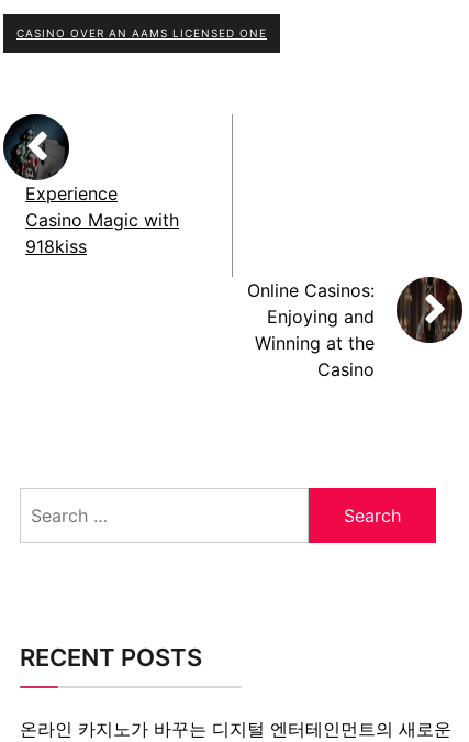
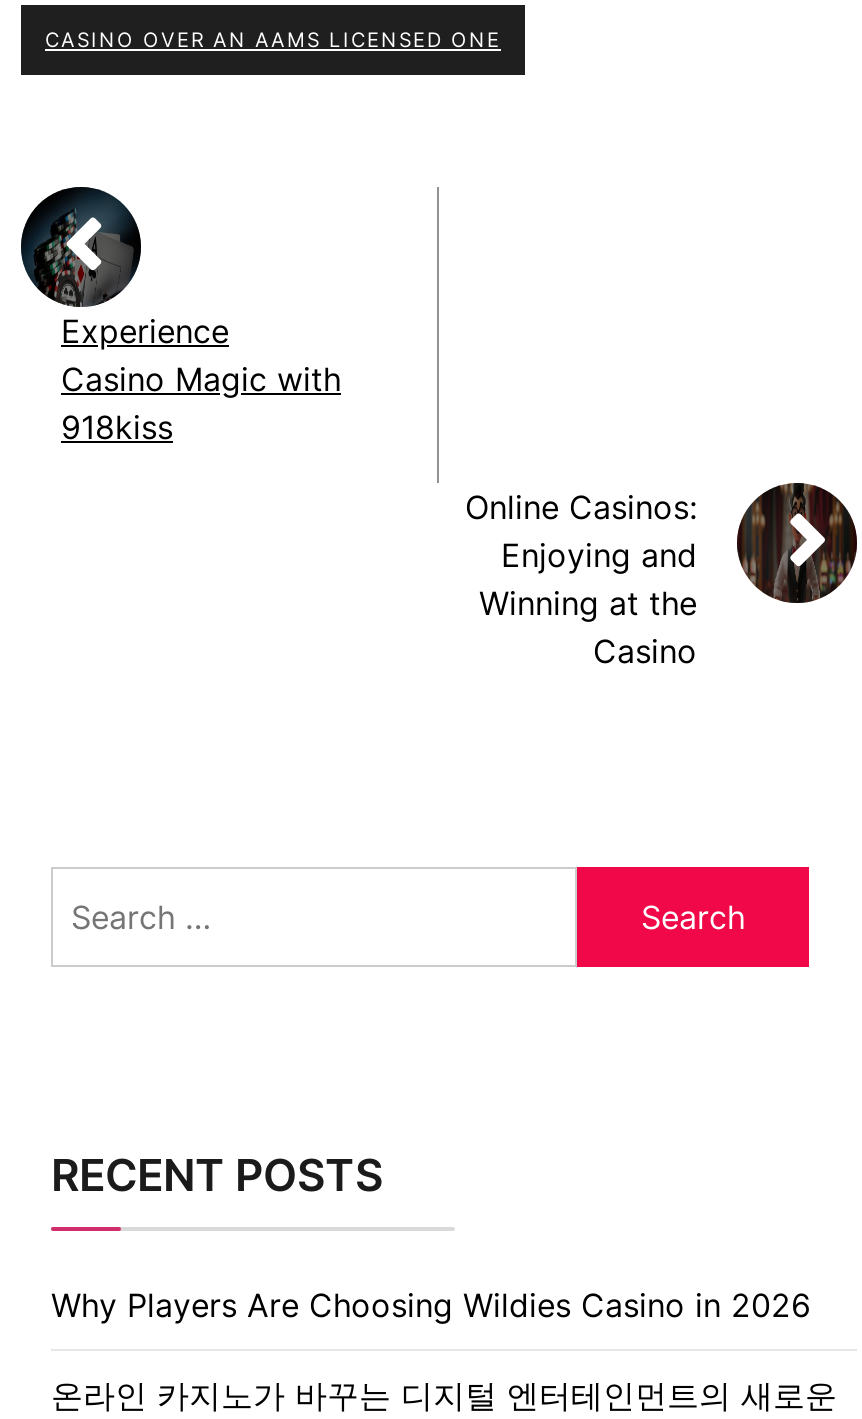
+ Why Players Are Choosing Wildies Casino in 2026
